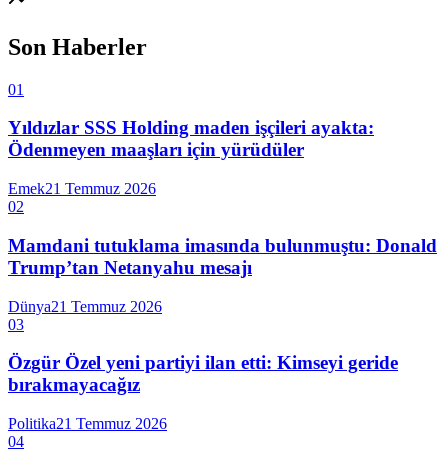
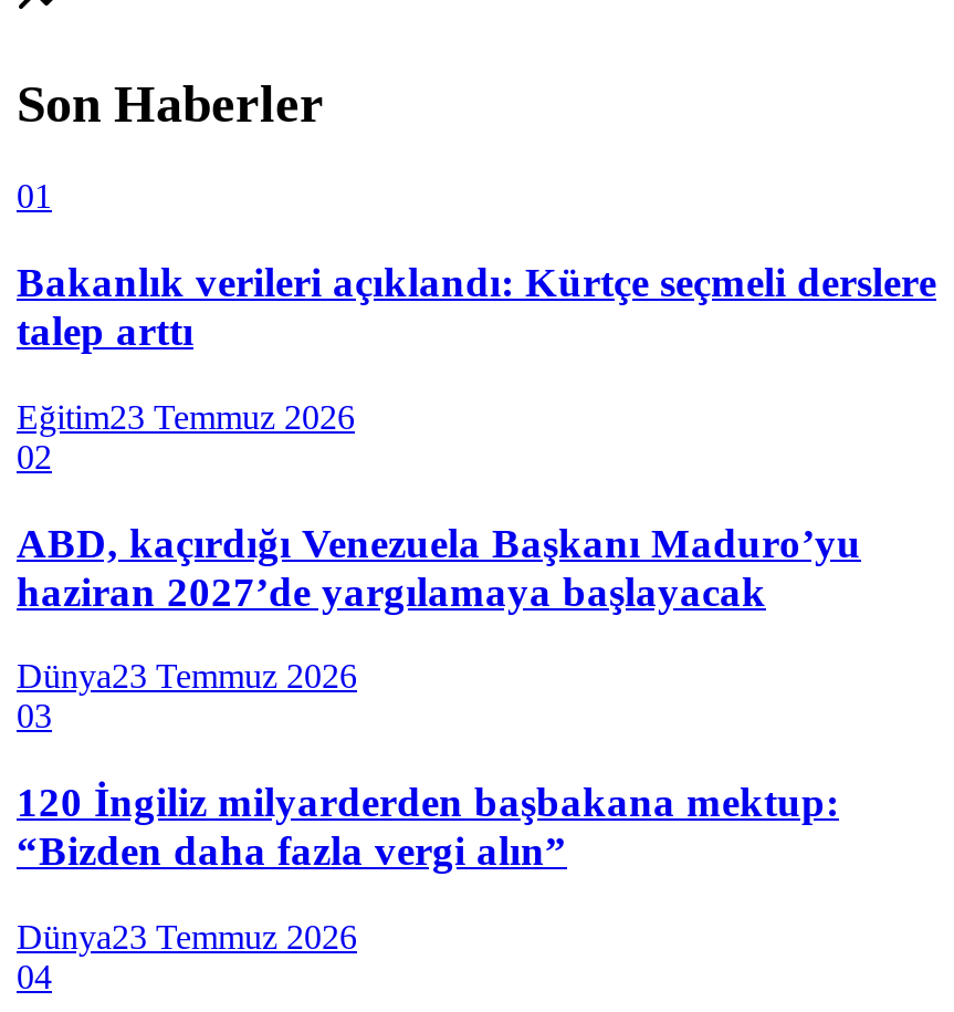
- Yıldızlar SSS Holding maden işçileri ayakta:
- Ödenmeyen maaşları için yürüdüler
+ Bakanlık verileri açıklandı: Kürtçe seçmeli derslere
+ talep arttı

- Emek21 Temmuz 2026
+ Eğitim23 Temmuz 2026

- Mamdani tutuklama imasında bulunmuştu: Donald
- Trump’tan Netanyahu mesajı
+ ABD, kaçırdığı Venezuela Başkanı Maduro’yu
+ haziran 2027’de yargılamaya başlayacak

- Dünya21 Temmuz 2026
+ Dünya23 Temmuz 2026

- Özgür Özel yeni partiyi ilan etti: Kimseyi geride
- bırakmayacağız
+ 120 İngiliz milyarderden başbakana mektup:
+ “Bizden daha fazla vergi alın”

- Politika21 Temmuz 2026
+ Dünya23 Temmuz 2026
